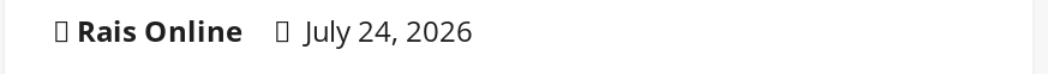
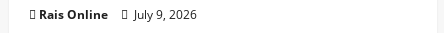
- Rais Online July 24, 2026
+ Rais Online July 9, 2026
